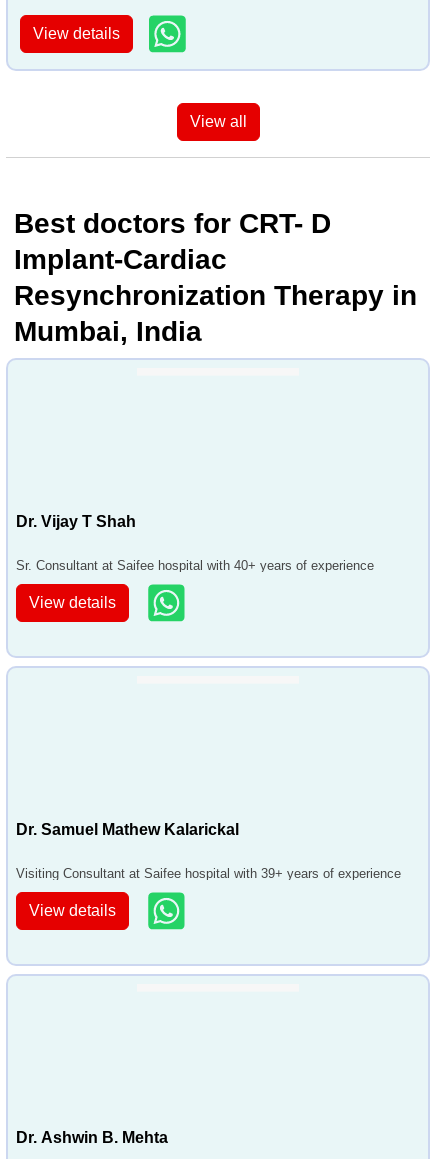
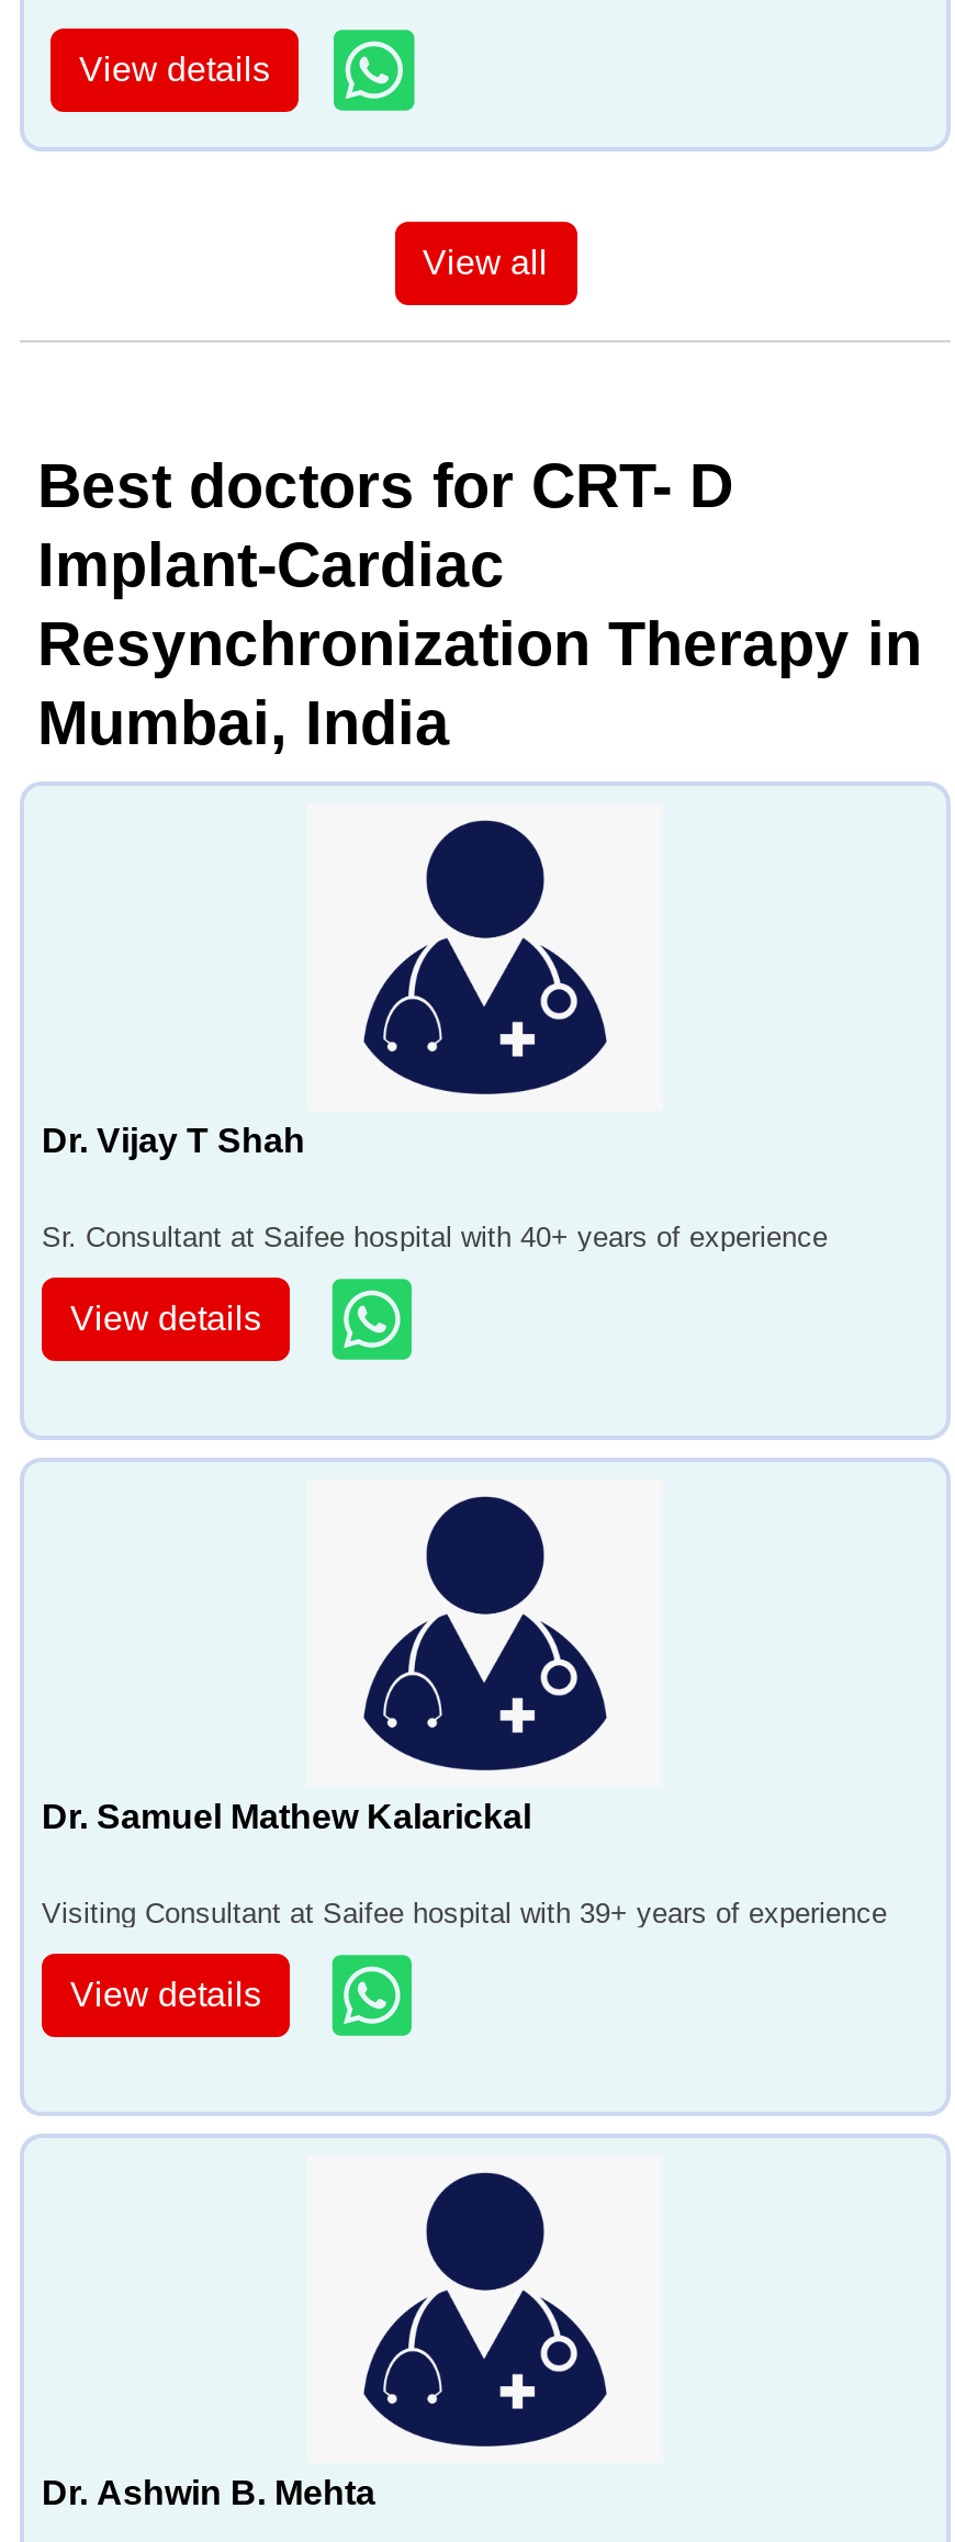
+ [image]

+ [image]

+ [image]
